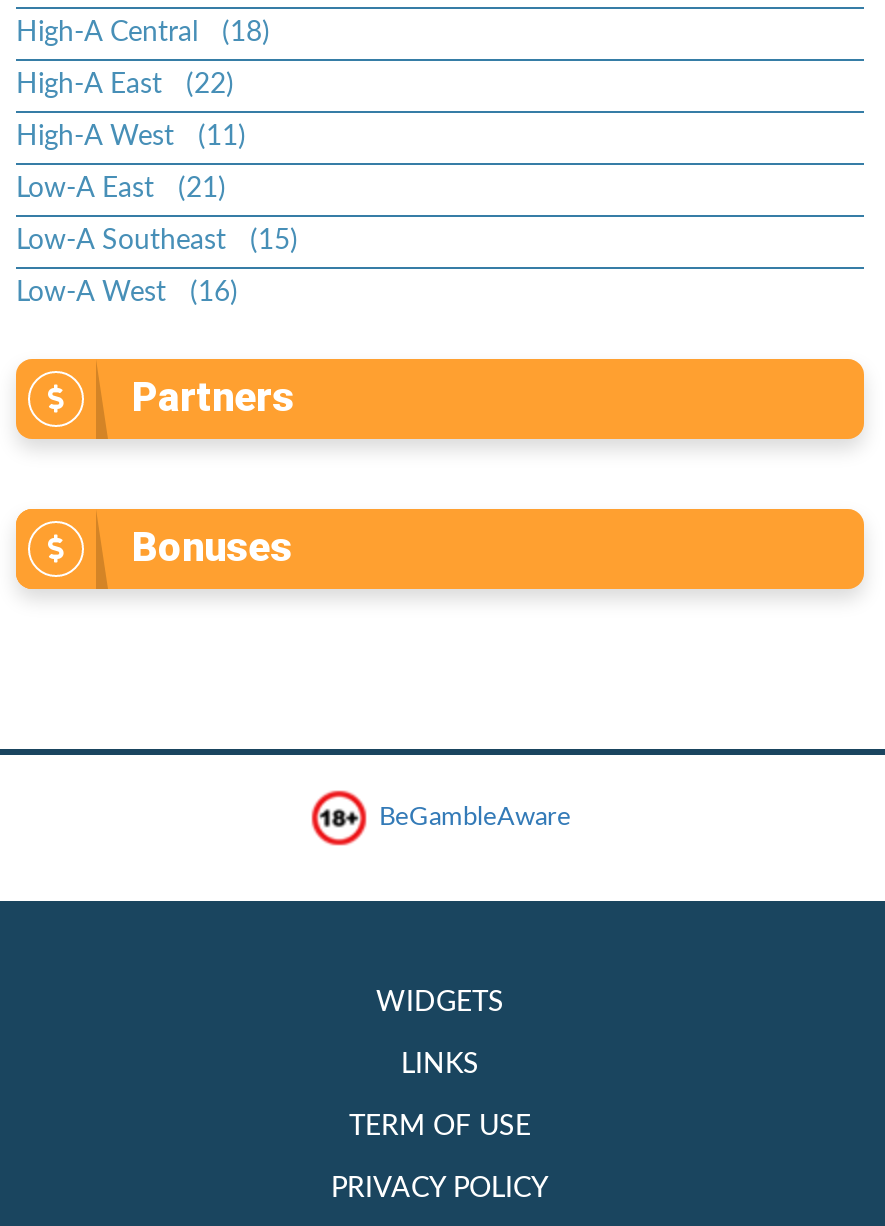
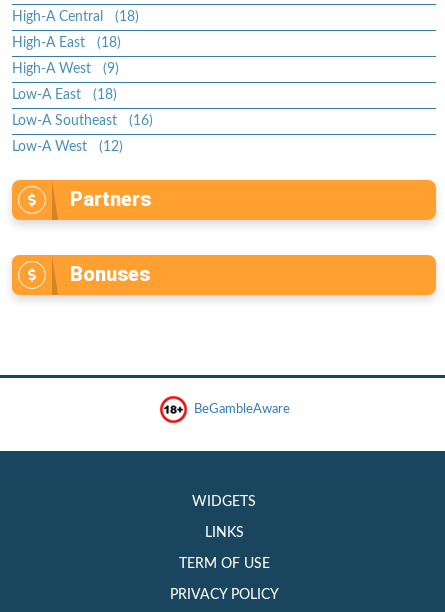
- High-A East (22)
+ High-A East (18)

- High-A West (11)
+ High-A West (9)

- Low-A East (21)
+ Low-A East (18)

- Low-A Southeast (15)
+ Low-A Southeast (16)

- Low-A West (16)
+ Low-A West (12)
